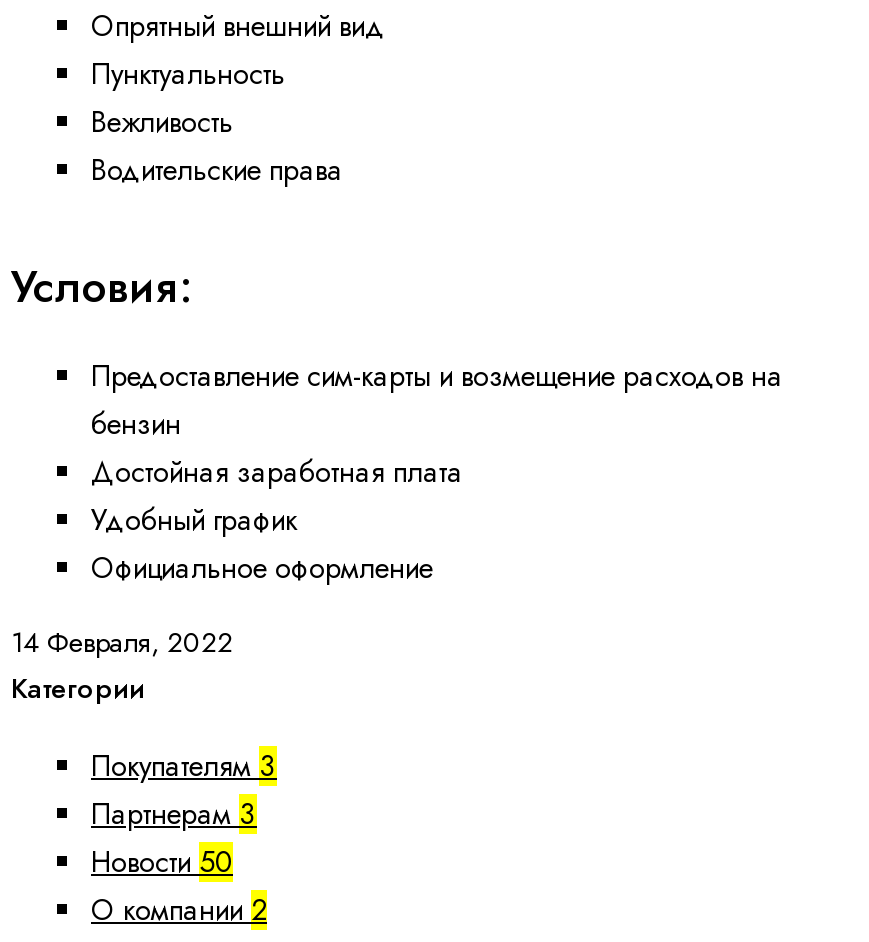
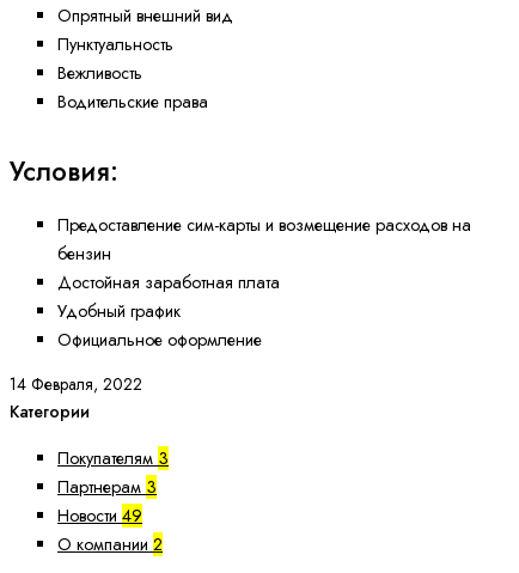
- Новости 50
+ Новости 49
